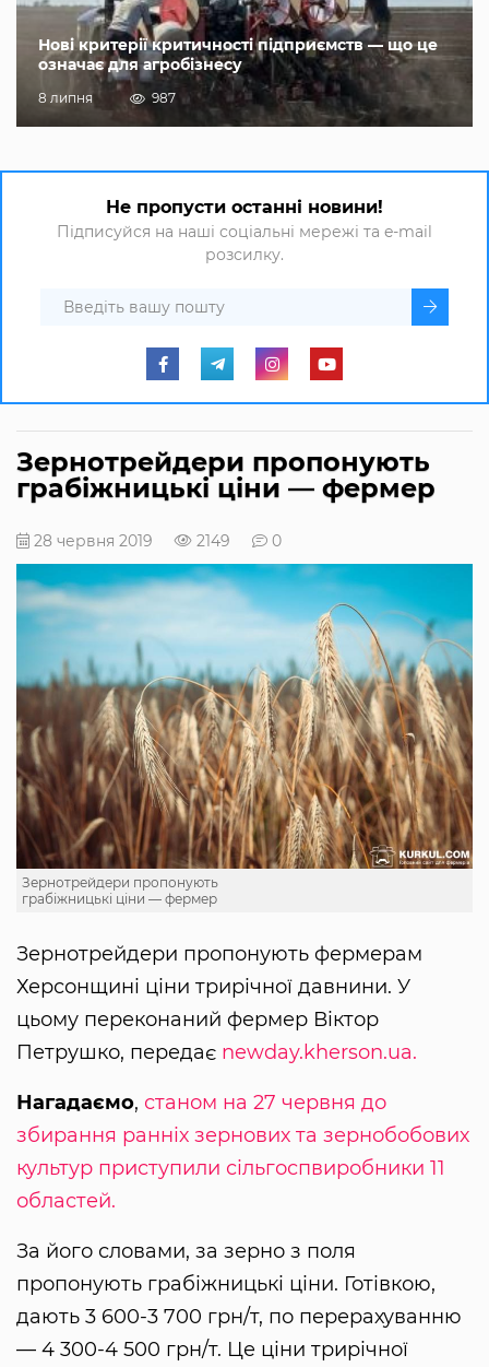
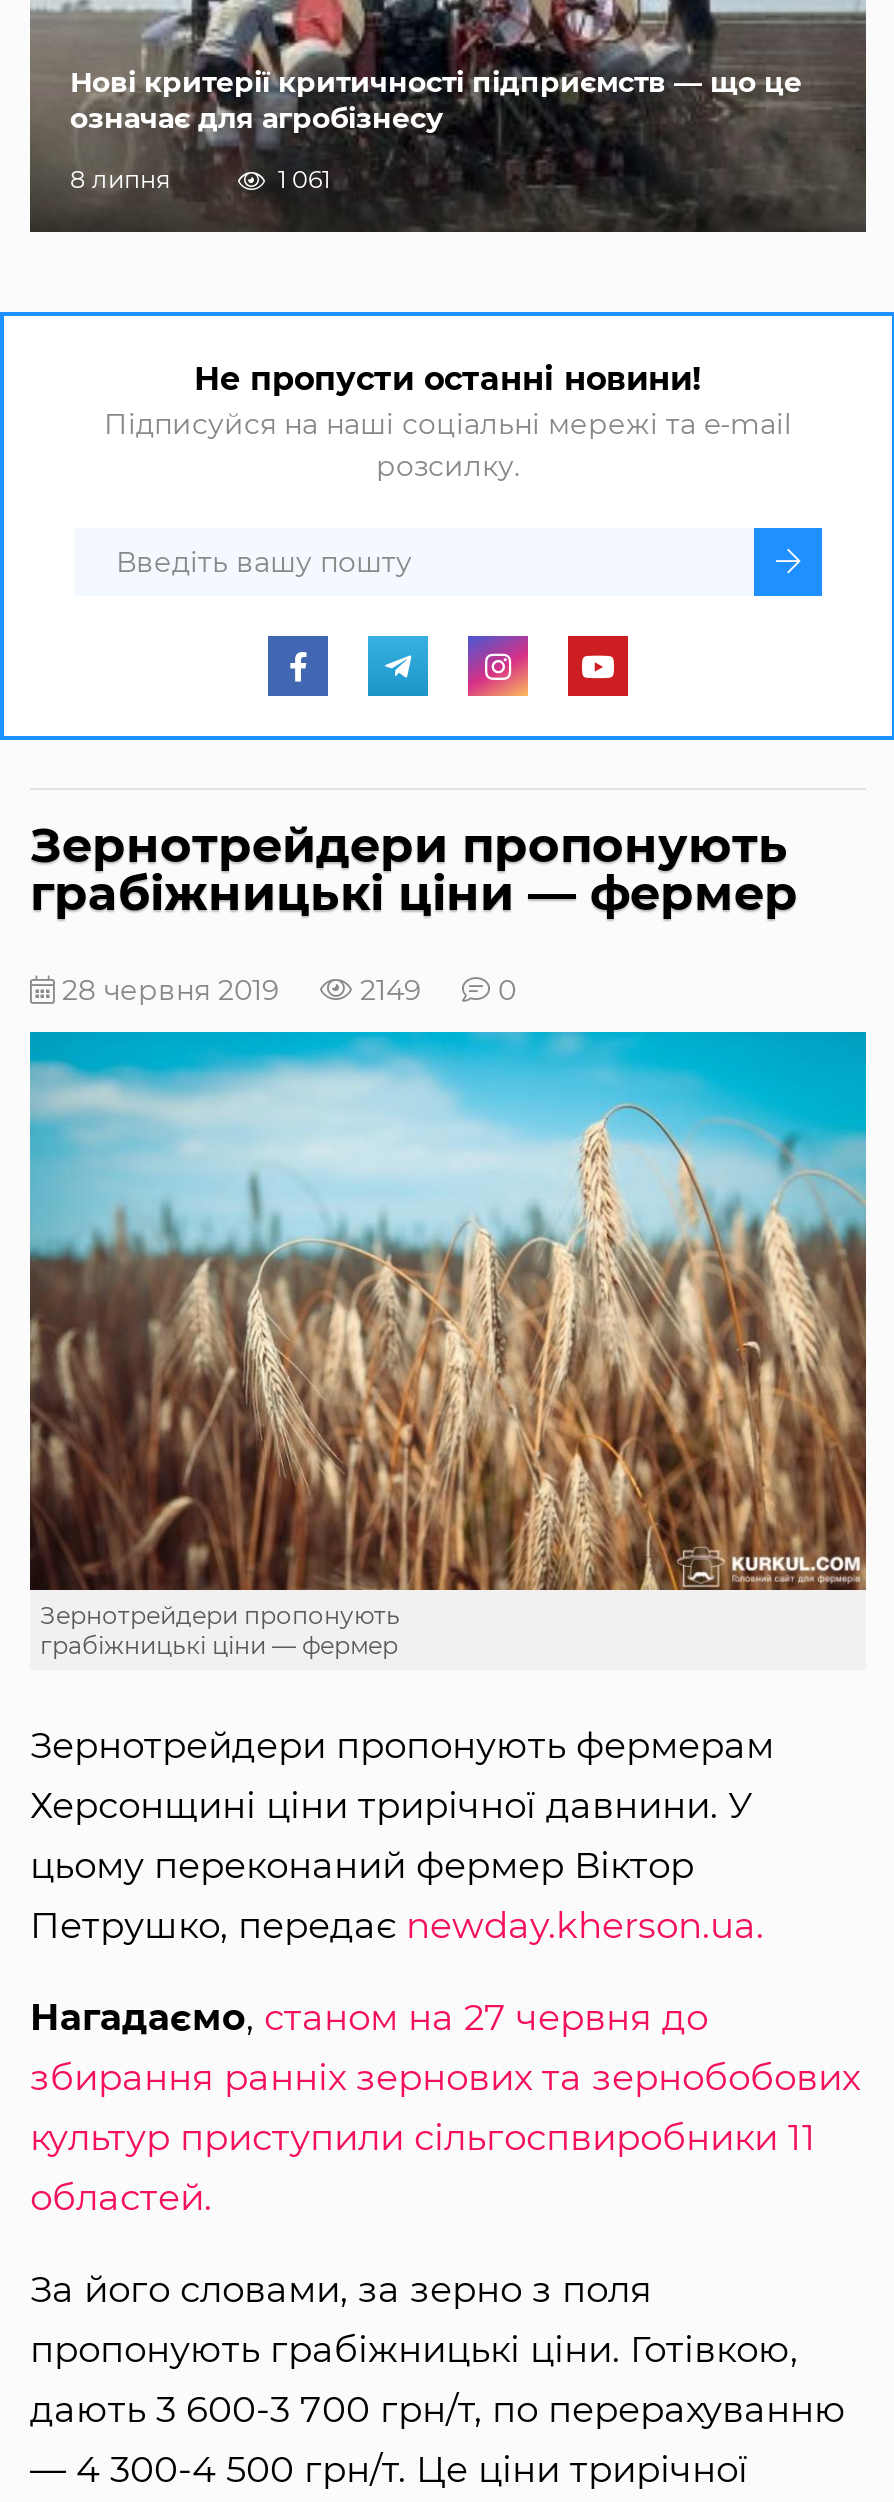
- 987
+ 1 061
